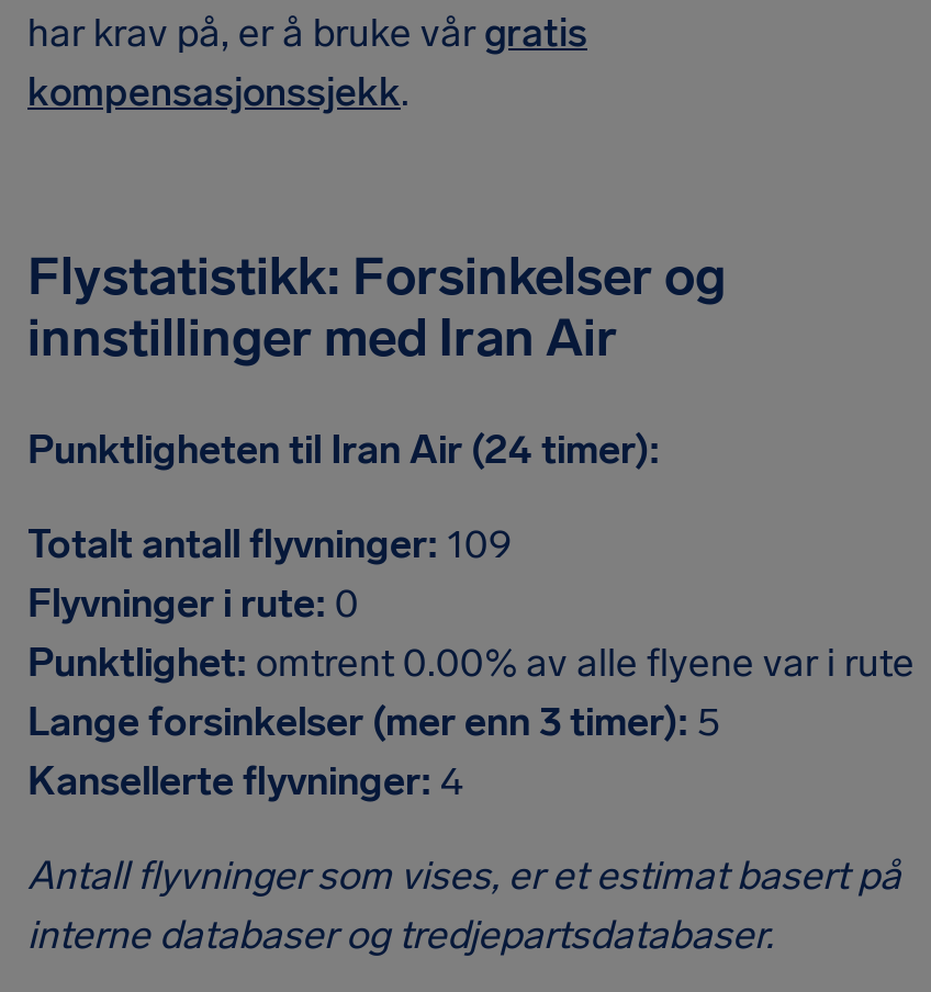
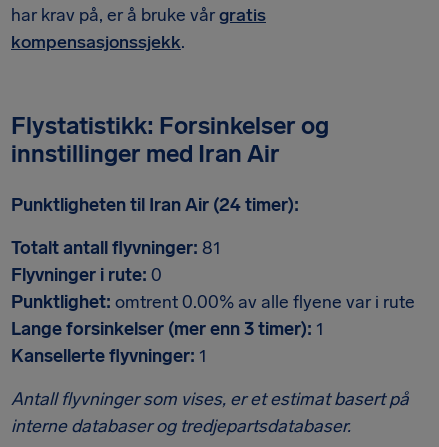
- Totalt antall flyvninger: 109
+ Totalt antall flyvninger: 81

- Lange forsinkelser (mer enn 3 timer): 5
+ Lange forsinkelser (mer enn 3 timer): 1

- Kansellerte flyvninger: 4
+ Kansellerte flyvninger: 1
